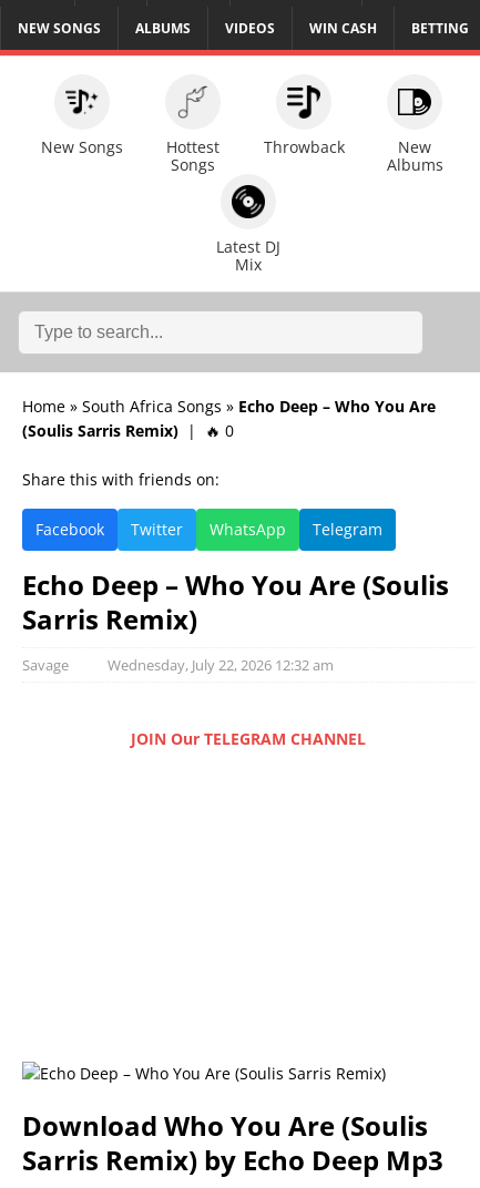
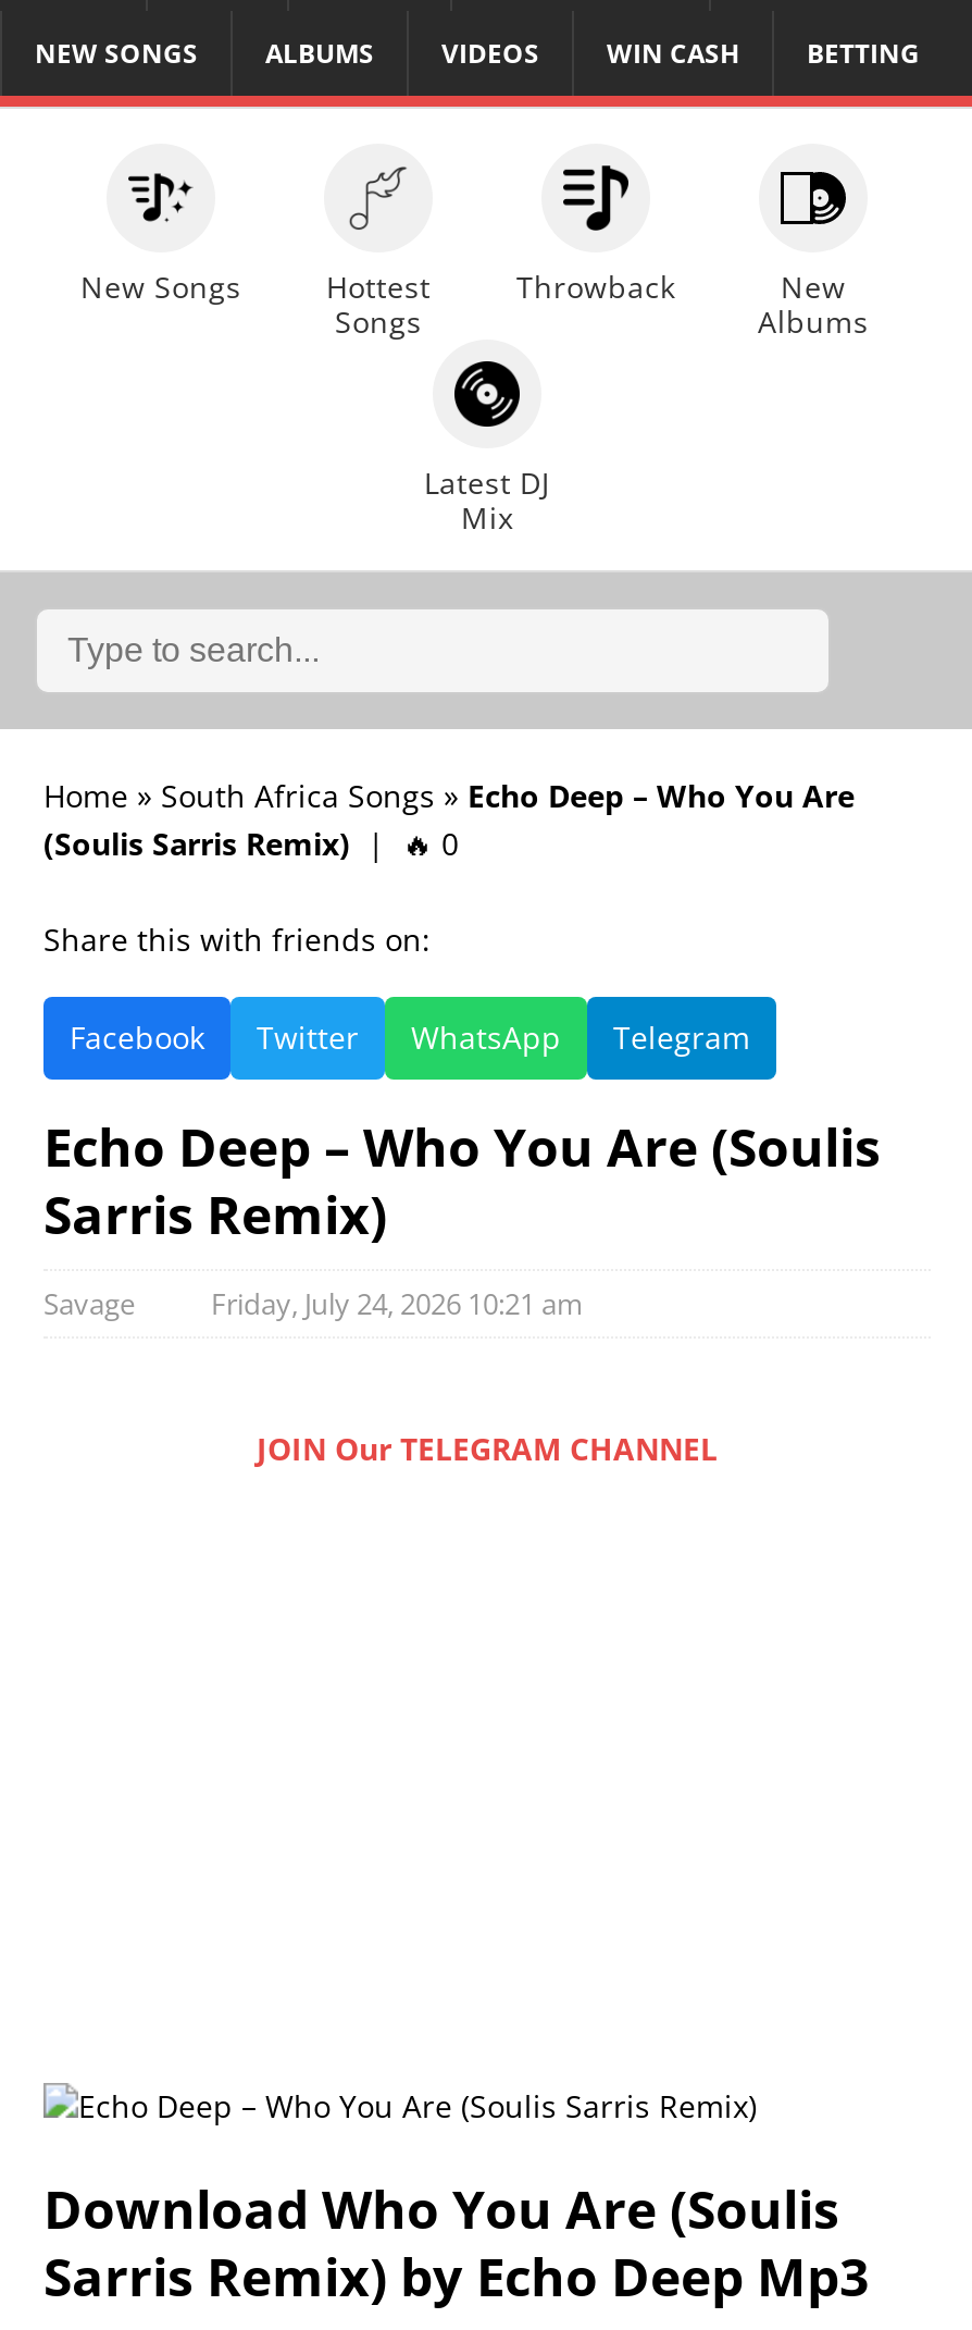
- Wednesday, July 22, 2026 12:32 am
+ Friday, July 24, 2026 10:21 am
